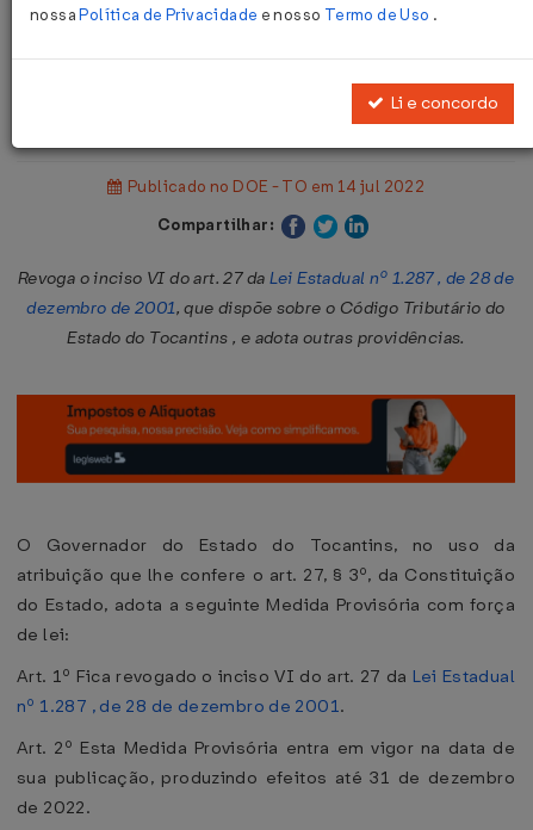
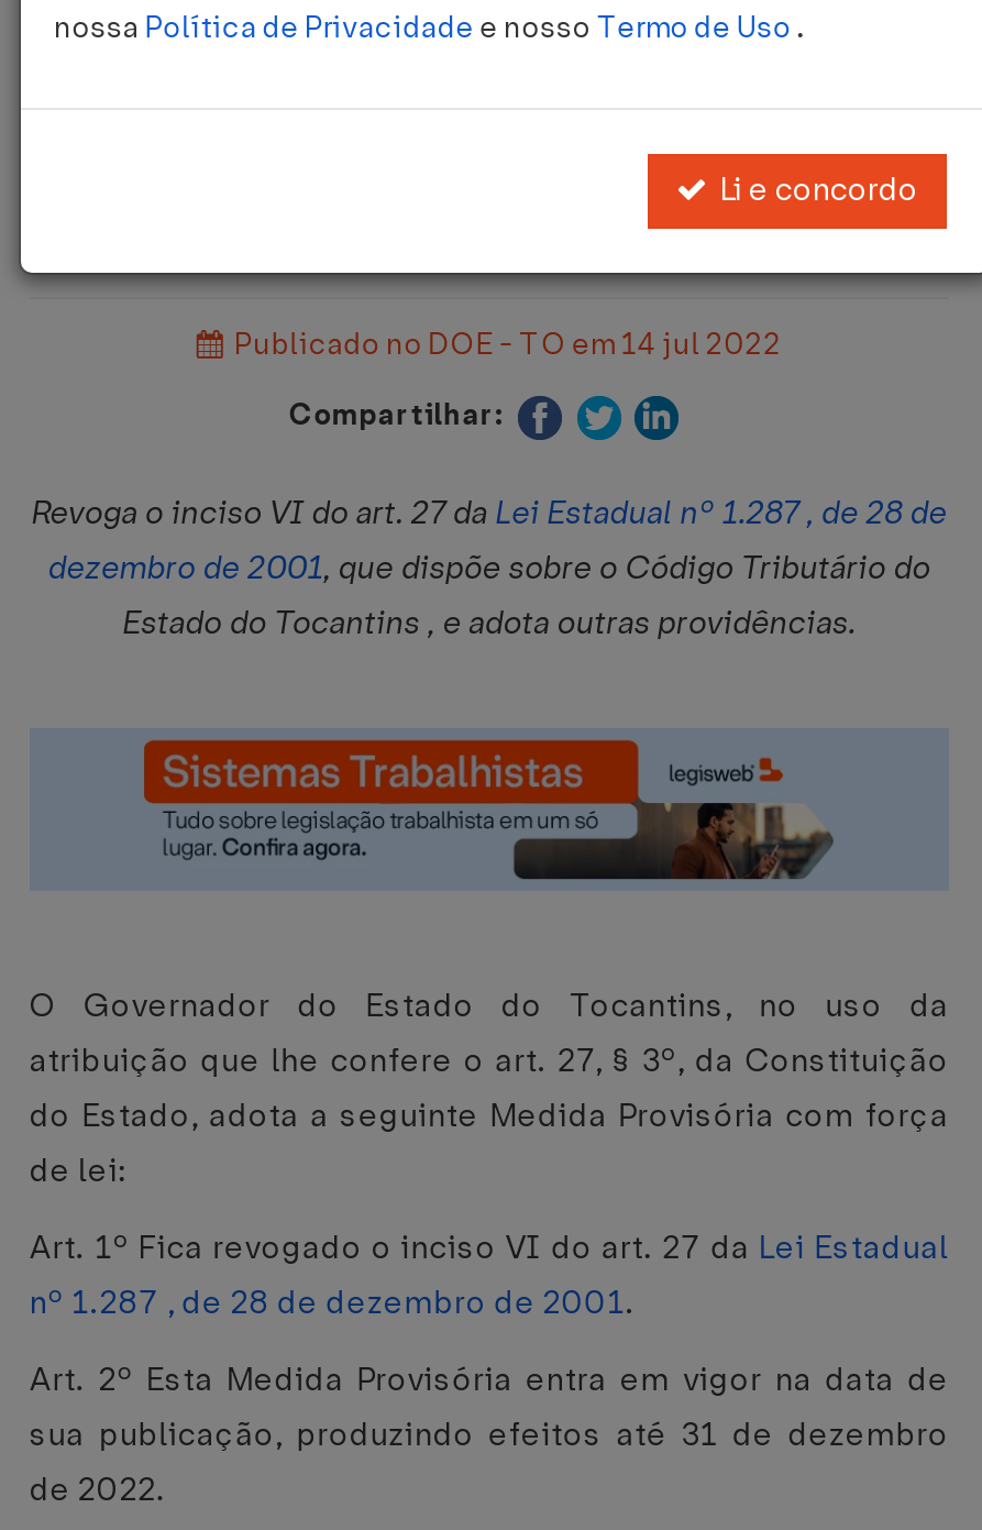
- [image]
+ [image]
